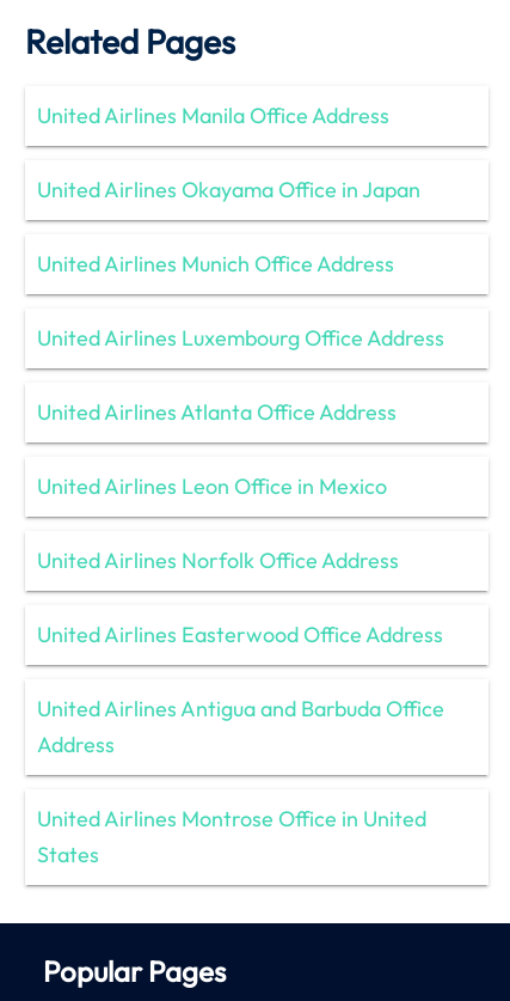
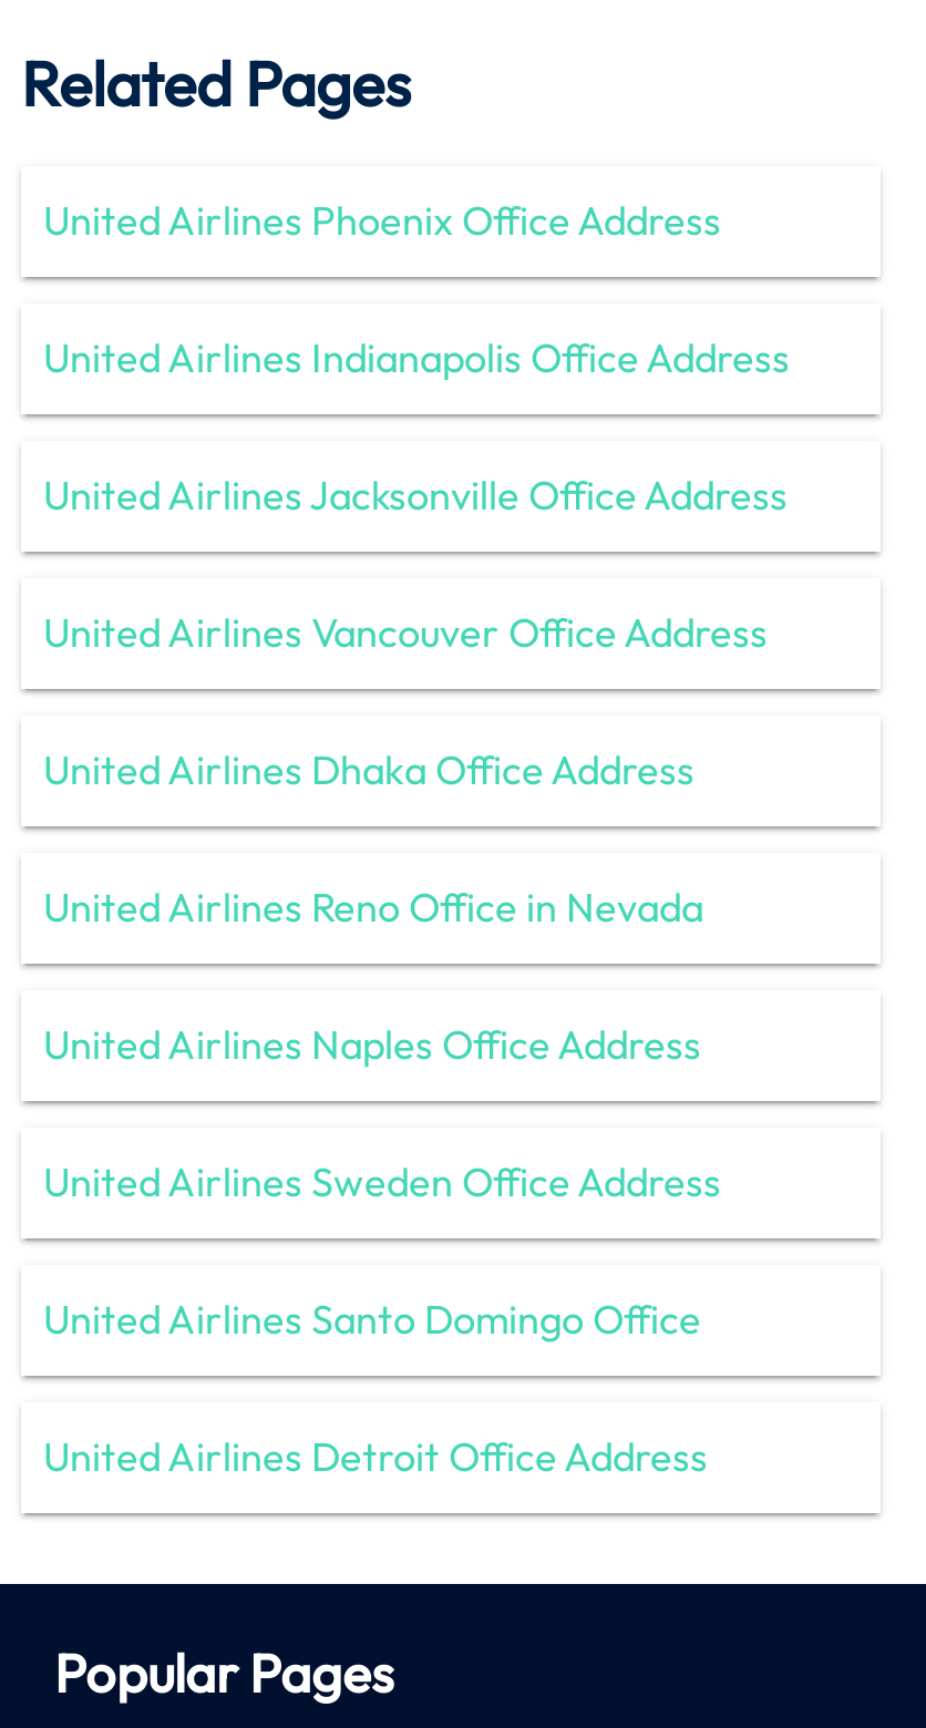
- United Airlines Manila Office Address
+ United Airlines Phoenix Office Address

- United Airlines Okayama Office in Japan
+ United Airlines Indianapolis Office Address

- United Airlines Munich Office Address
+ United Airlines Jacksonville Office Address

- United Airlines Luxembourg Office Address
+ United Airlines Vancouver Office Address

- United Airlines Atlanta Office Address
+ United Airlines Dhaka Office Address

- United Airlines Leon Office in Mexico
+ United Airlines Reno Office in Nevada

- United Airlines Norfolk Office Address
+ United Airlines Naples Office Address

- United Airlines Easterwood Office Address
+ United Airlines Sweden Office Address

- United Airlines Antigua and Barbuda Office
- Address
+ United Airlines Santo Domingo Office

- United Airlines Montrose Office in United
- States
+ United Airlines Detroit Office Address
